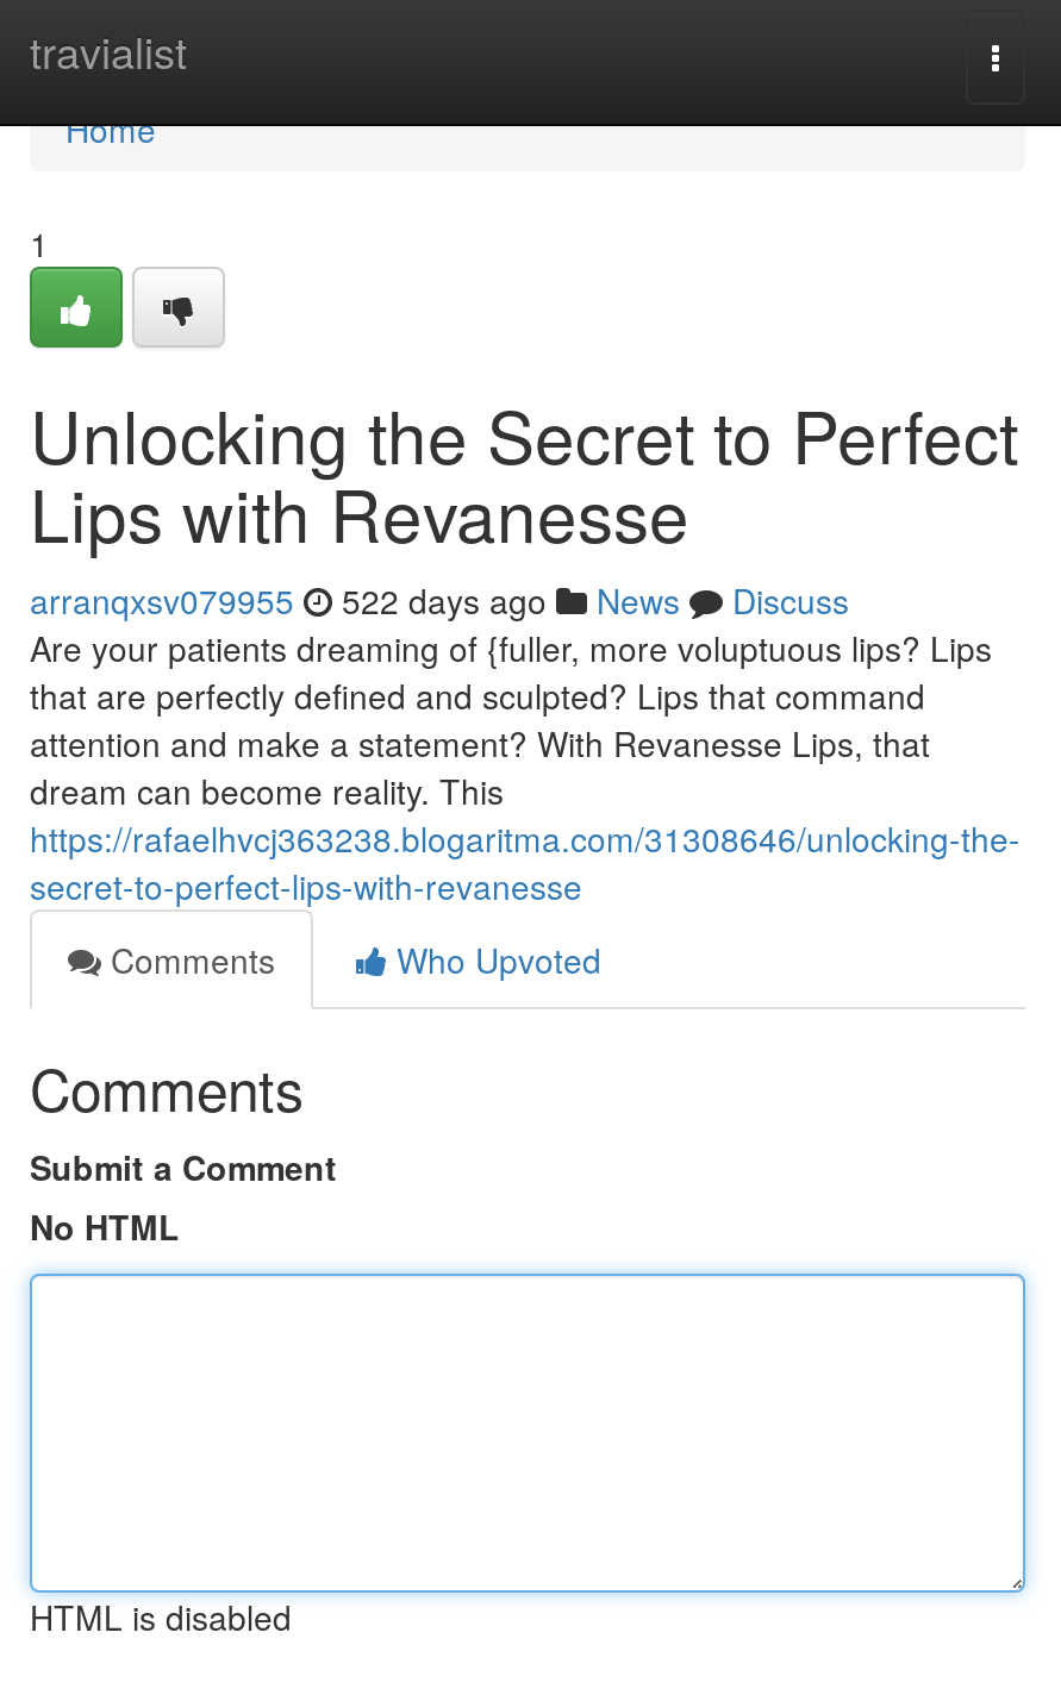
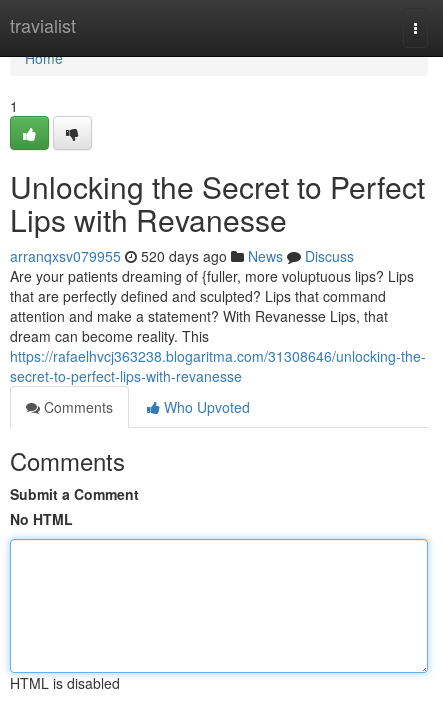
- arranqxsv079955 522 days ago News Discuss
+ arranqxsv079955 520 days ago News Discuss
